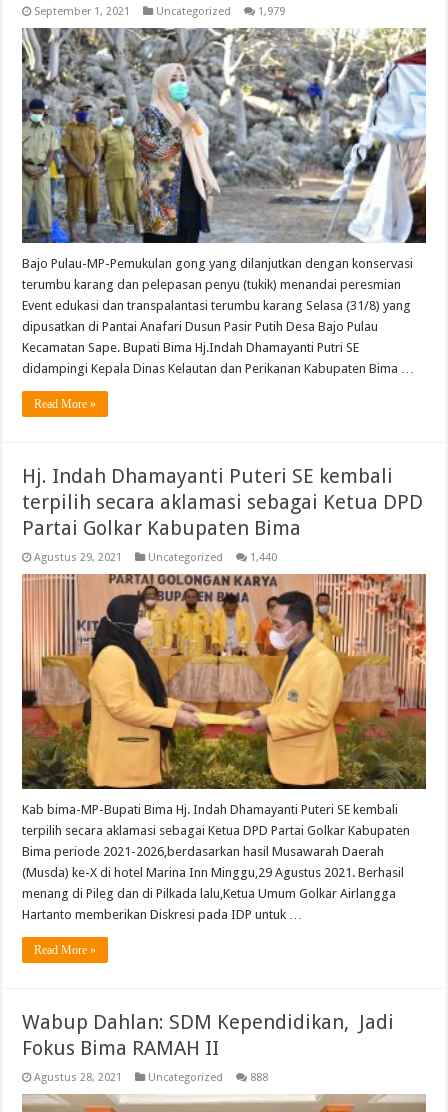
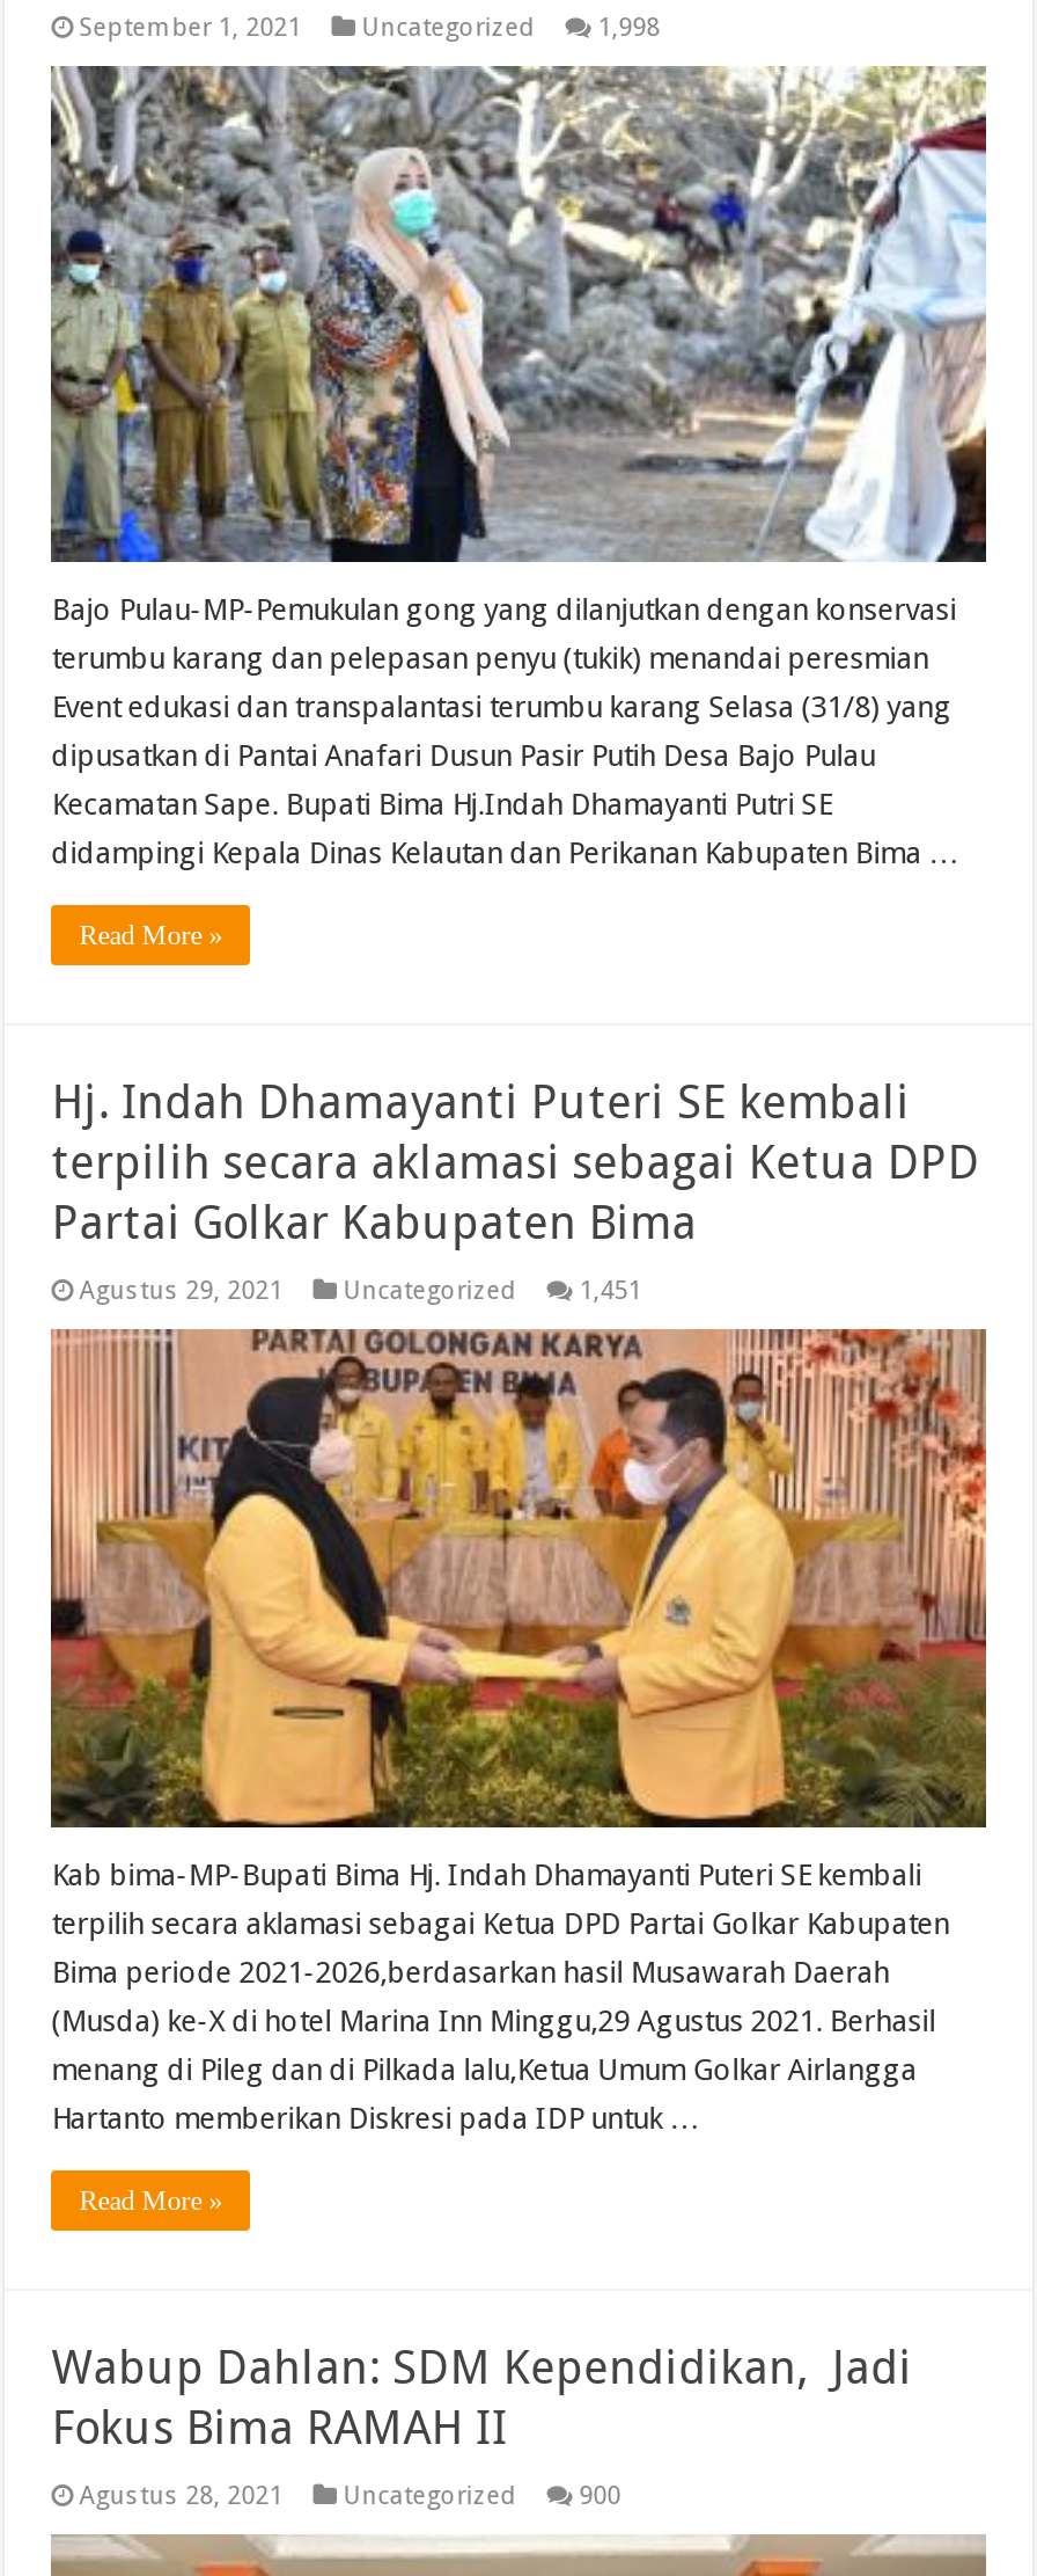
- 1,979
+ 1,998

- 1,440
+ 1,451

- 888
+ 900
